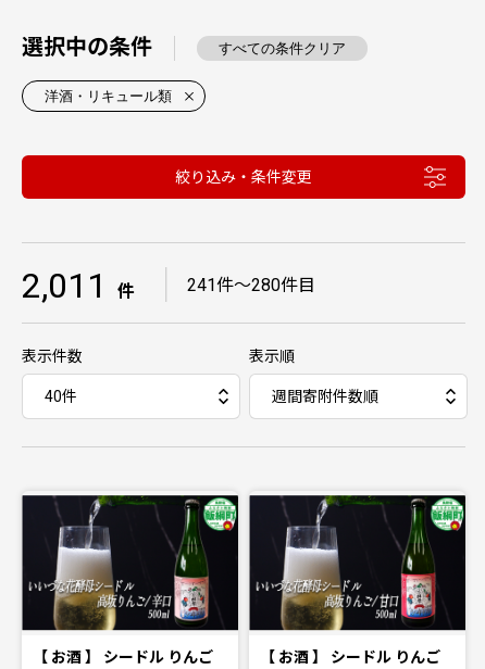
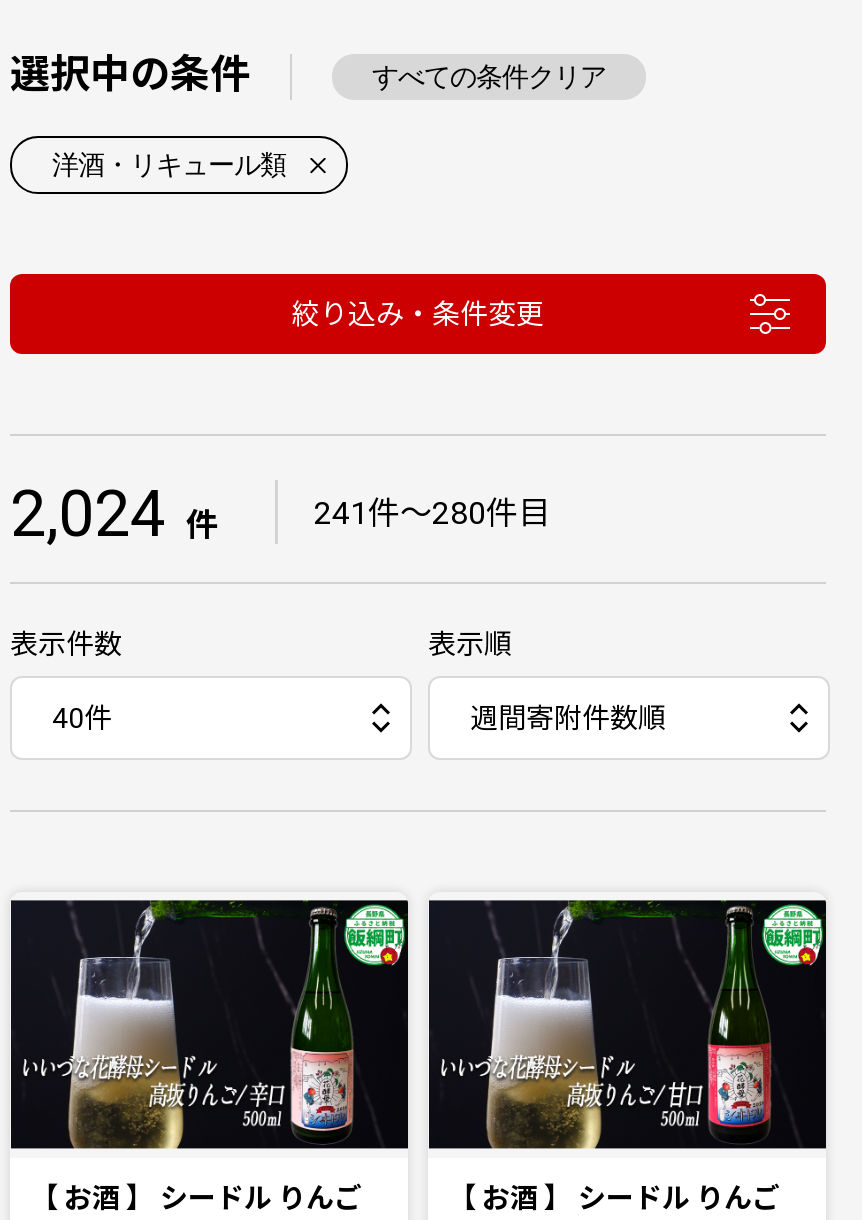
- 2,011 件 ｜ 241件〜280件目
+ 2,024 件 ｜ 241件〜280件目
